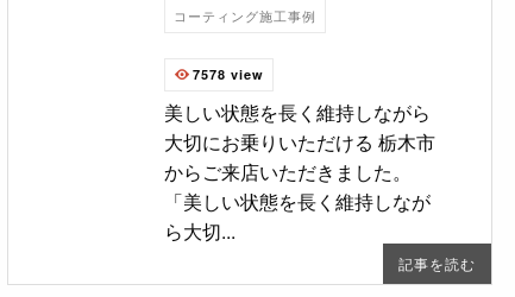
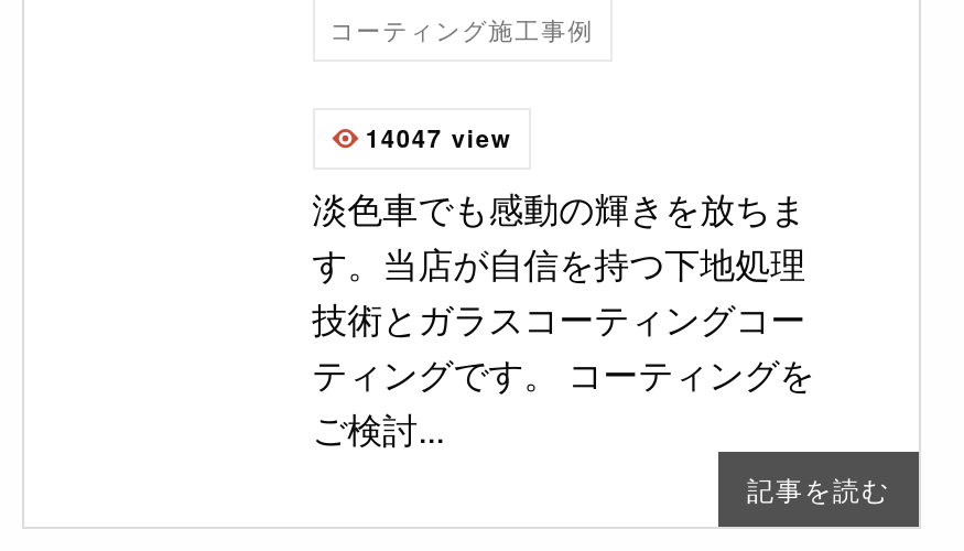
- 7578 view
+ 14047 view

- 美しい状態を長く維持しながら
- 大切にお乗りいただける 栃木市
- からご来店いただきました。
- 「美しい状態を長く維持しなが
- ら大切...
+ 淡色車でも感動の輝きを放ちま
+ す。当店が自信を持つ下地処理
+ 技術とガラスコーティングコー
+ ティングです。 コーティングを
+ ご検討...
